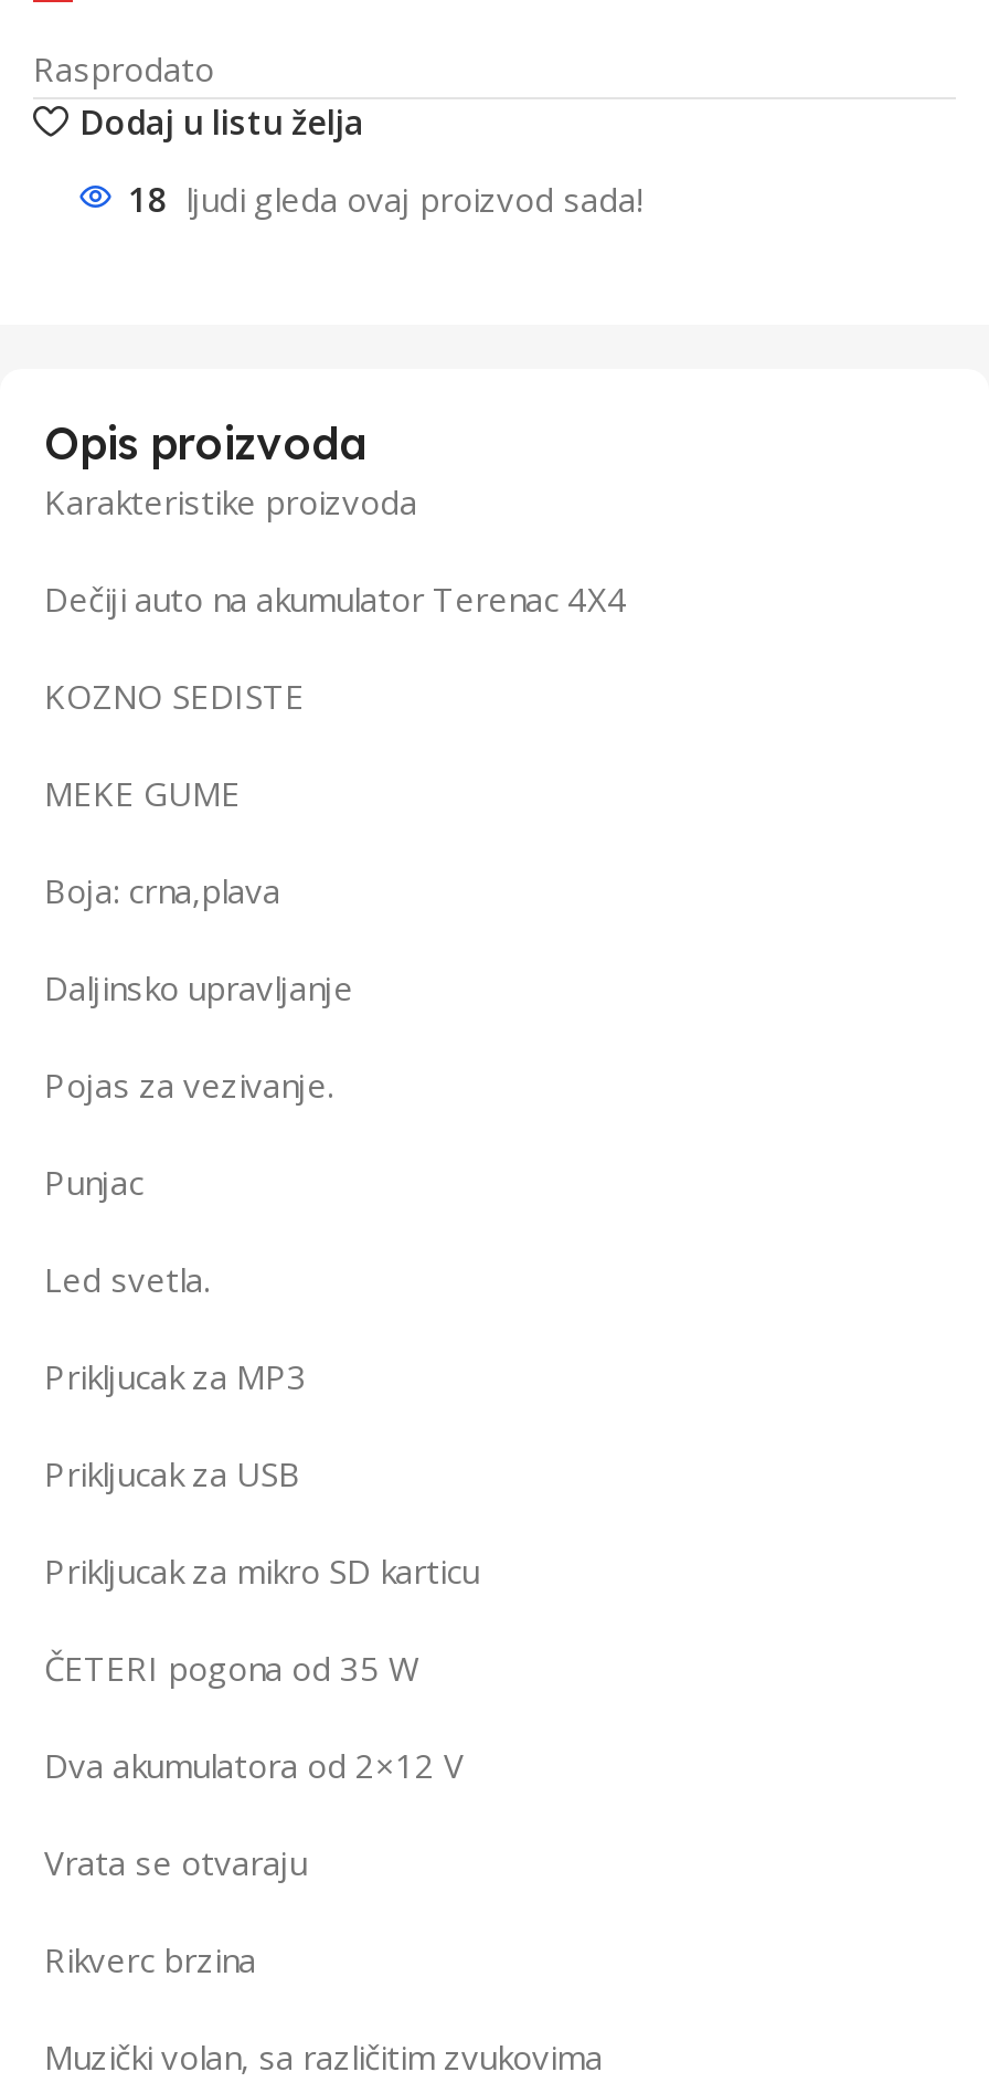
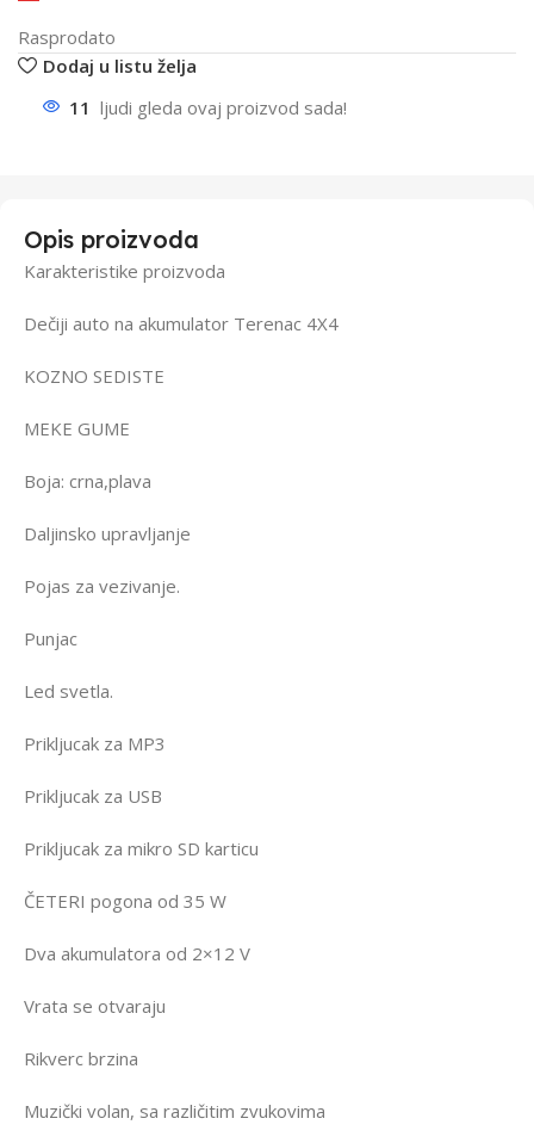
- 18 ljudi gleda ovaj proizvod sada!
+ 11 ljudi gleda ovaj proizvod sada!
